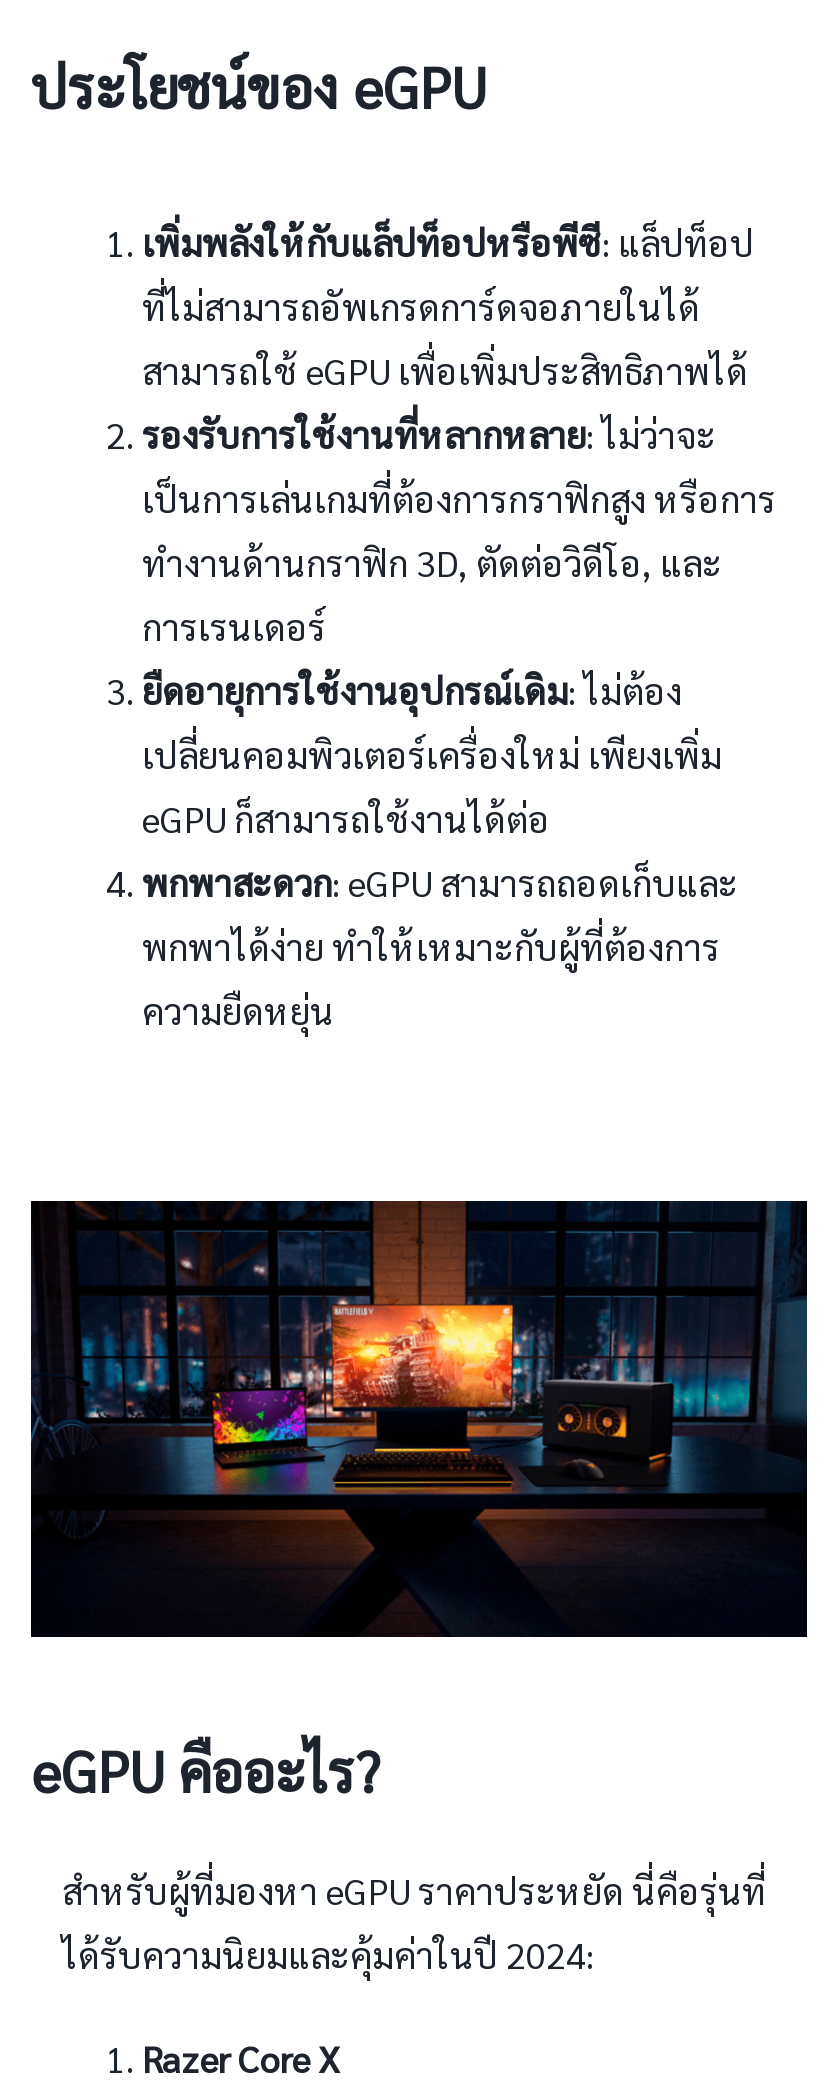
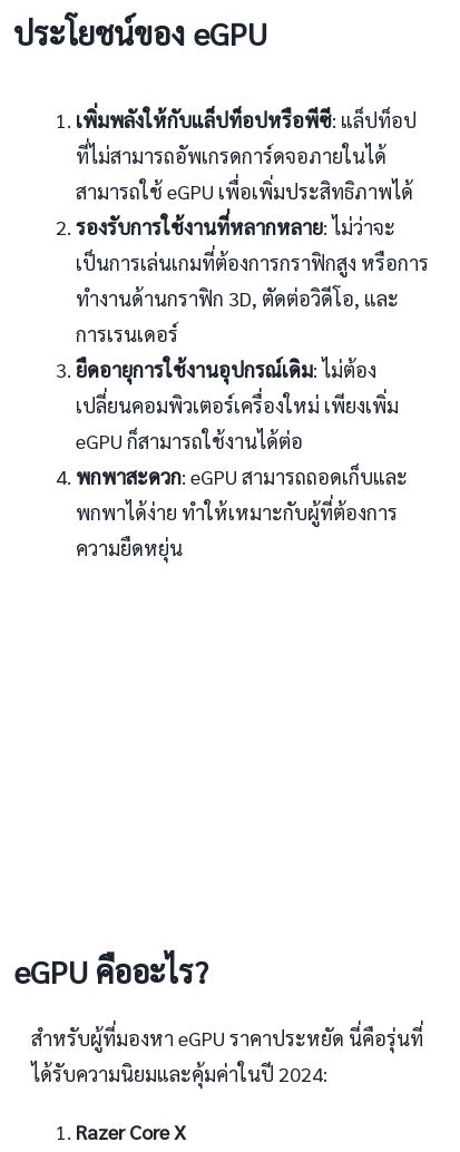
- [image]
